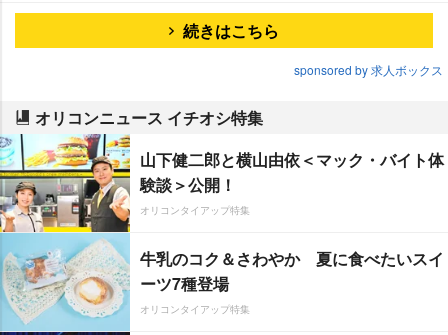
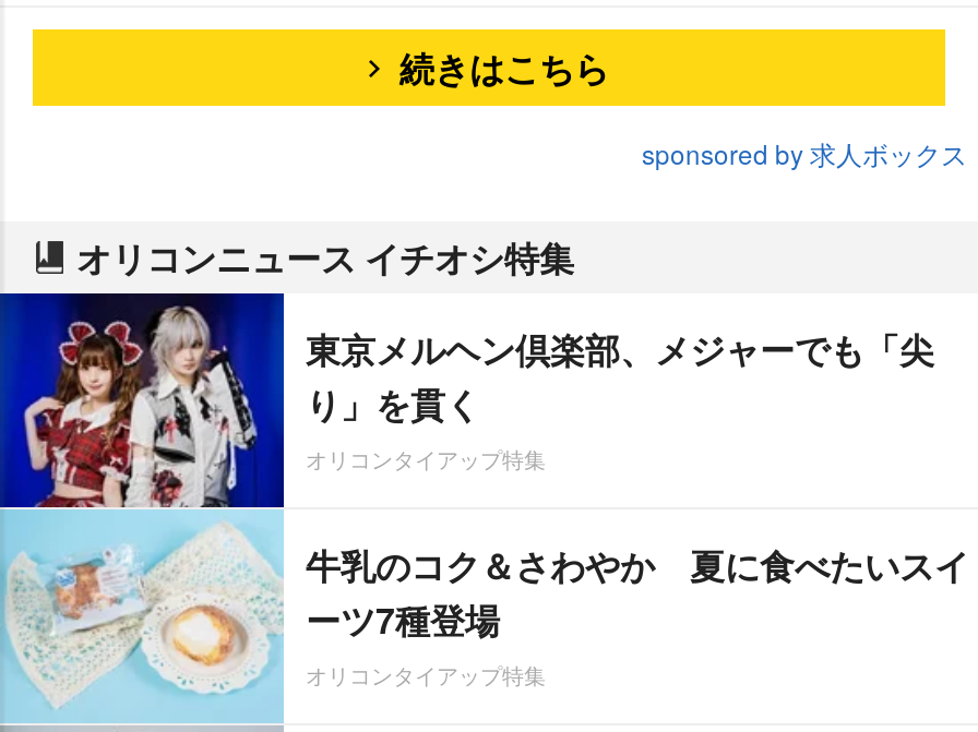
- [image]
- 山下健二郎と横山由依＜マック・バイト体
- 験談＞公開！
+ [image]
+ 東京メルヘン倶楽部、メジャーでも「尖
+ り」を貫く
